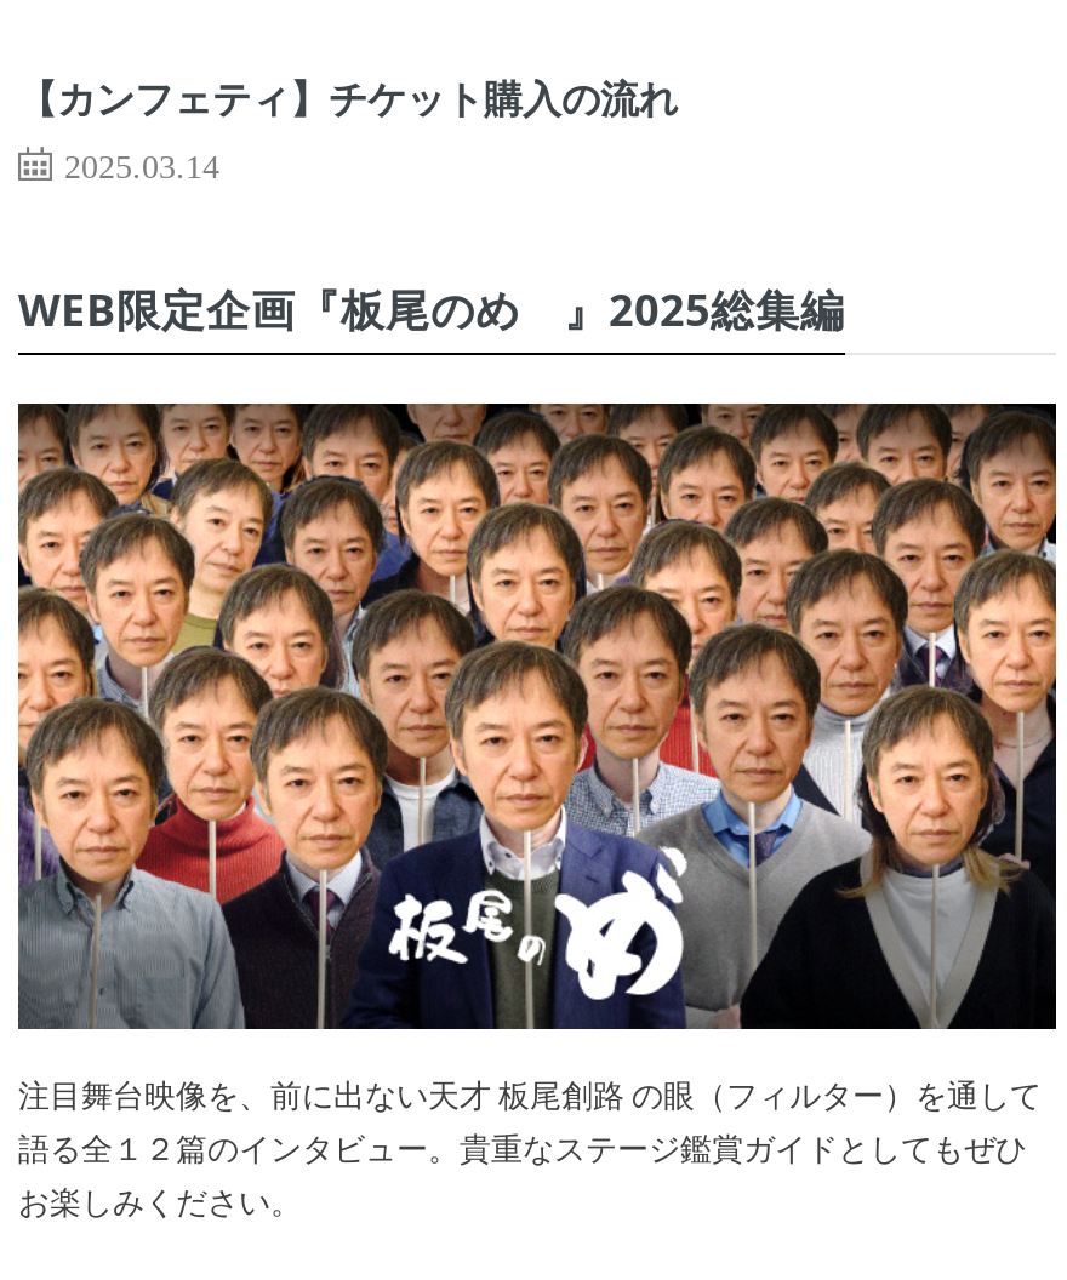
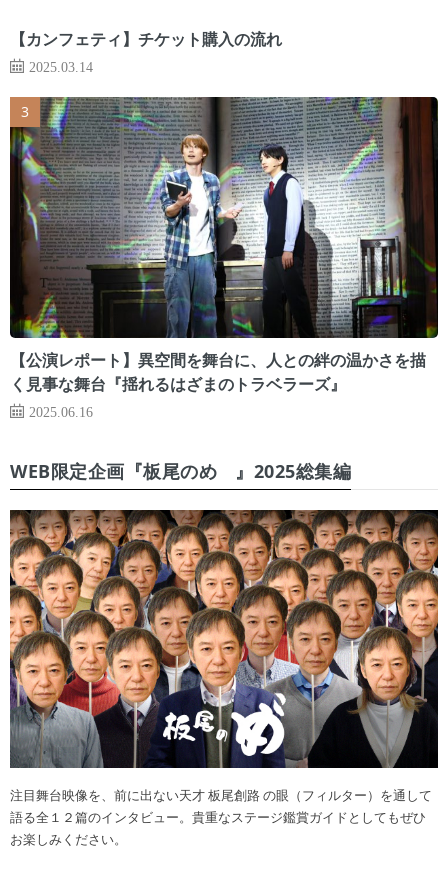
+ [image]
+ 【公演レポート】異空間を舞台に、人との絆の温かさを描
+ く見事な舞台『揺れるはざまのトラベラーズ』
+ 2025.06.16
